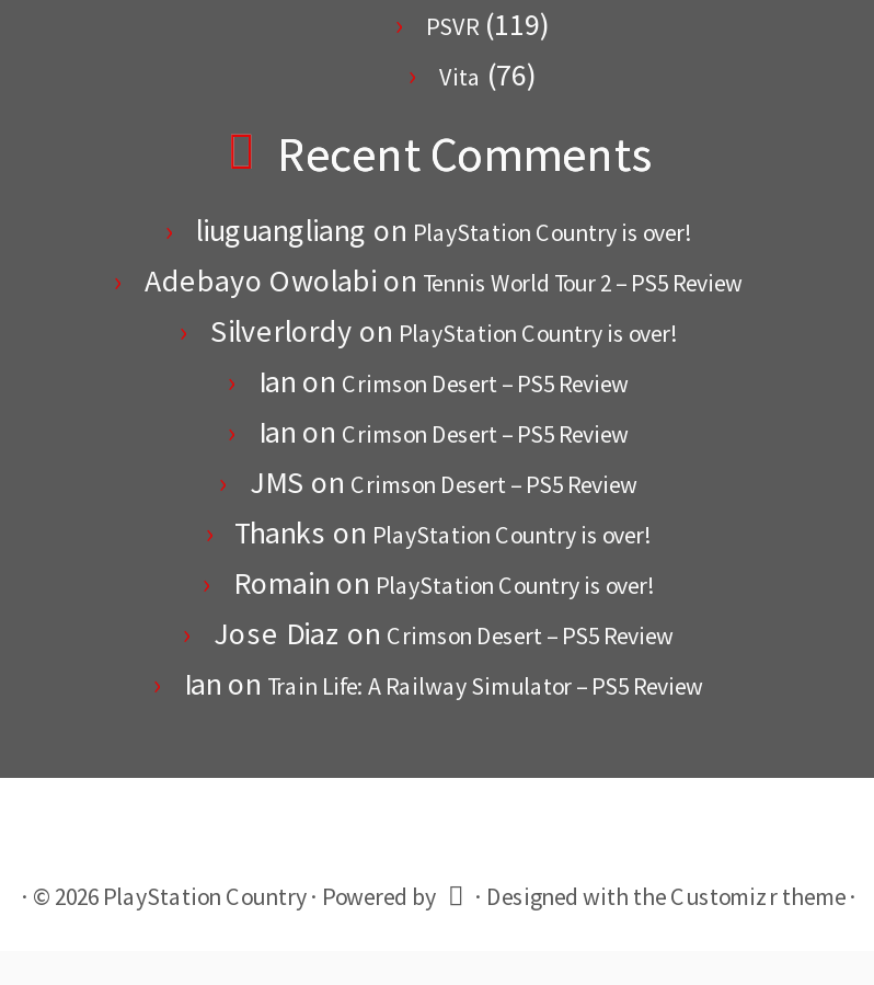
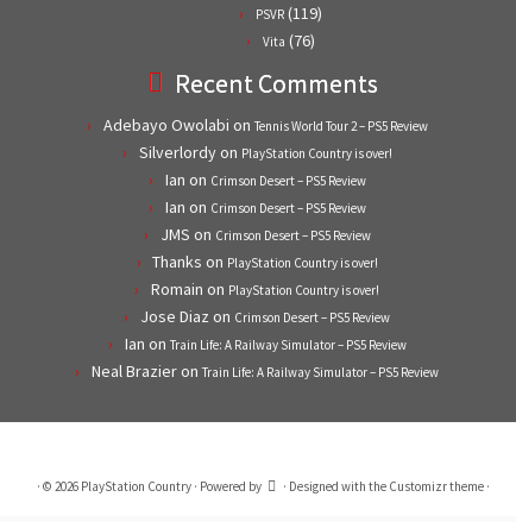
- liuguangliang on PlayStation Country is over!

moved up: Adebayo Owolabi on Tennis World Tour 2 – PS5 Review | Silverlordy on PlayStation Country is over! | Ian on Crimson Desert – PS5 Review | ... | Jose Diaz on Crimson Desert – PS5 Review | Ian on Train Life: A Railway Simulator – PS5 Review

+ Neal Brazier on Train Life: A Railway Simulator – PS5 Review
